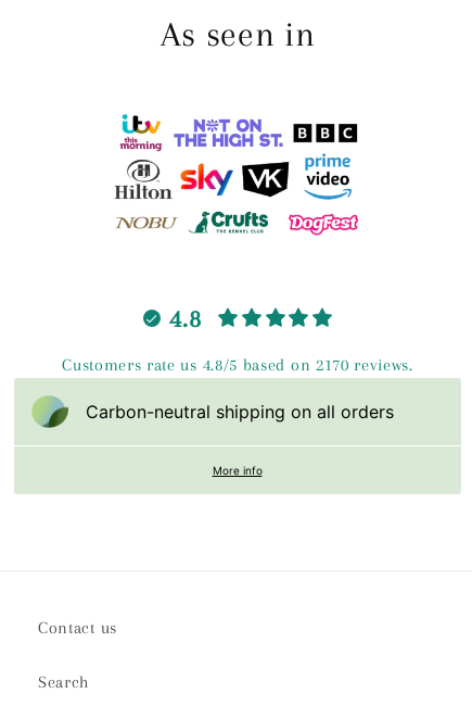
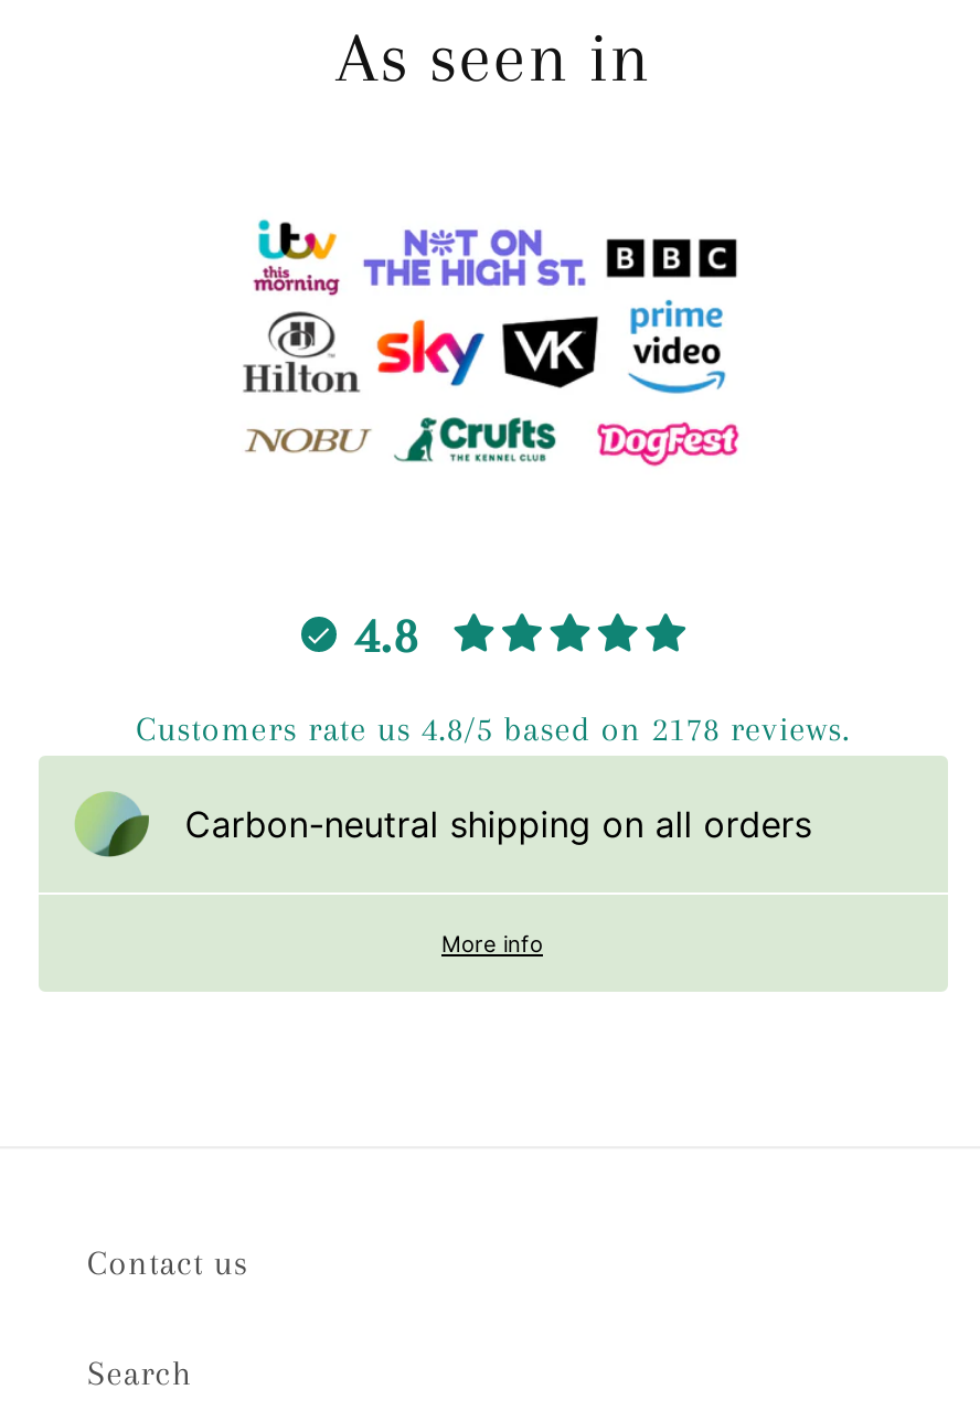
- Customers rate us 4.8/5 based on 2170 reviews.
+ Customers rate us 4.8/5 based on 2178 reviews.
